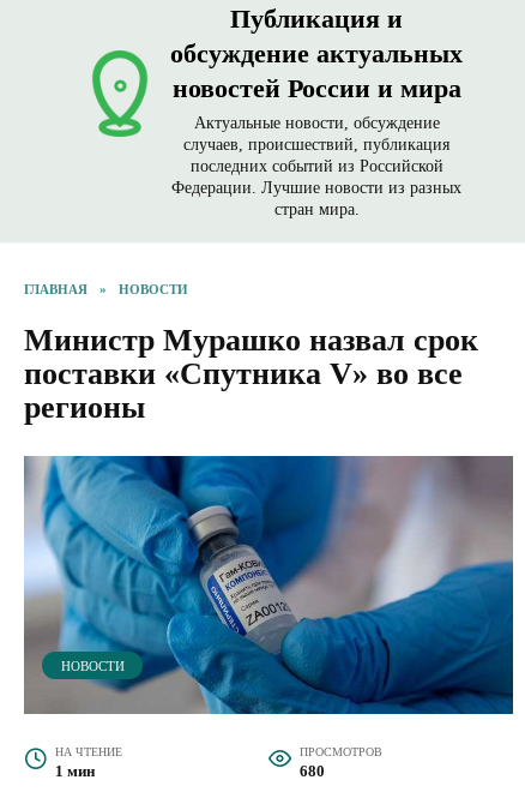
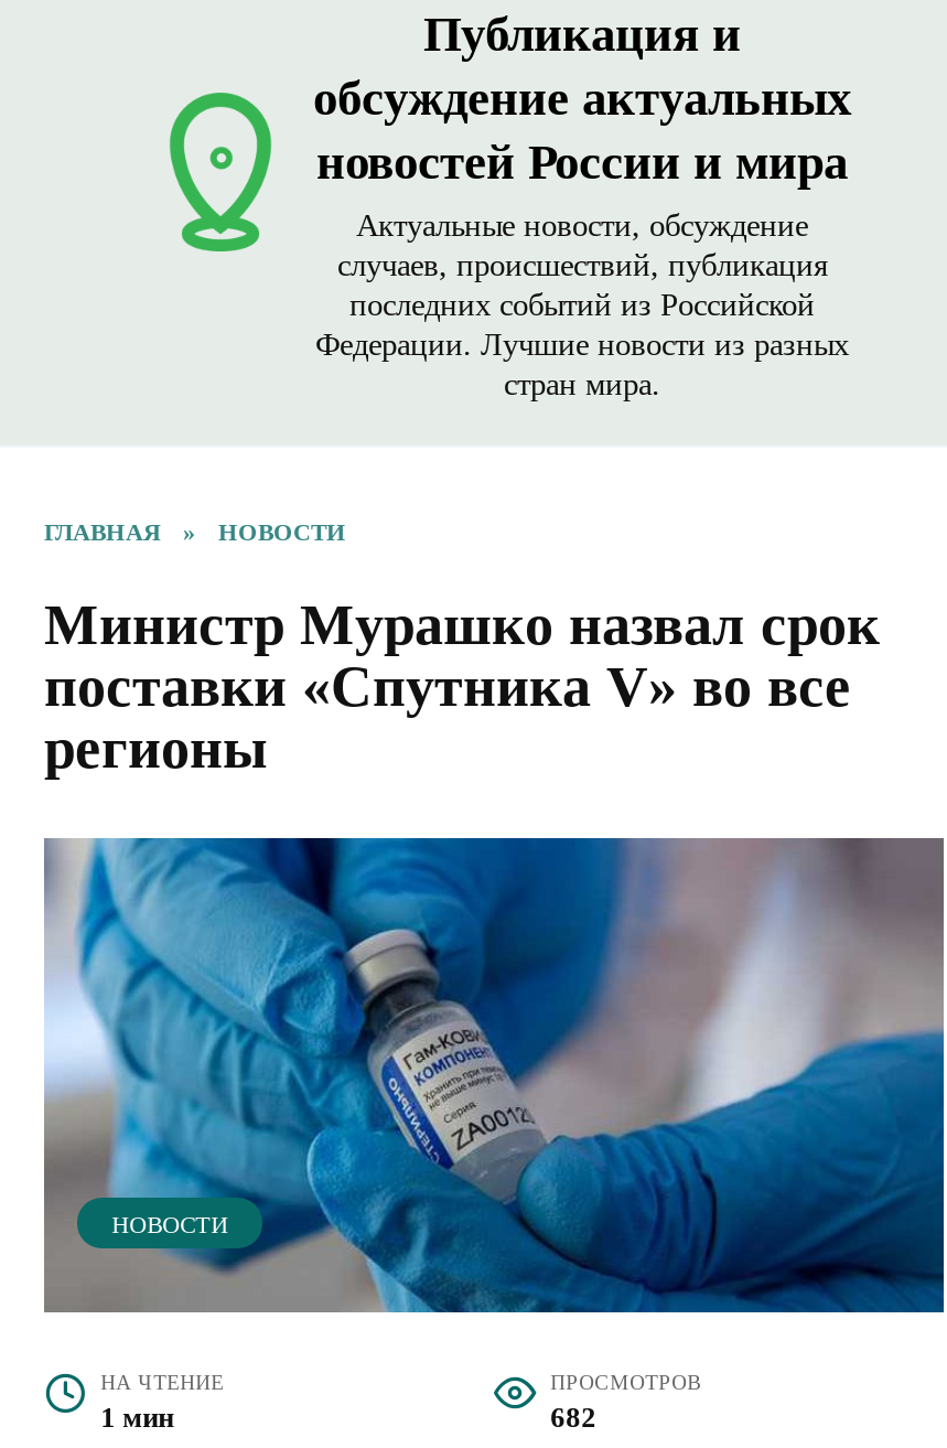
- 680
+ 682
